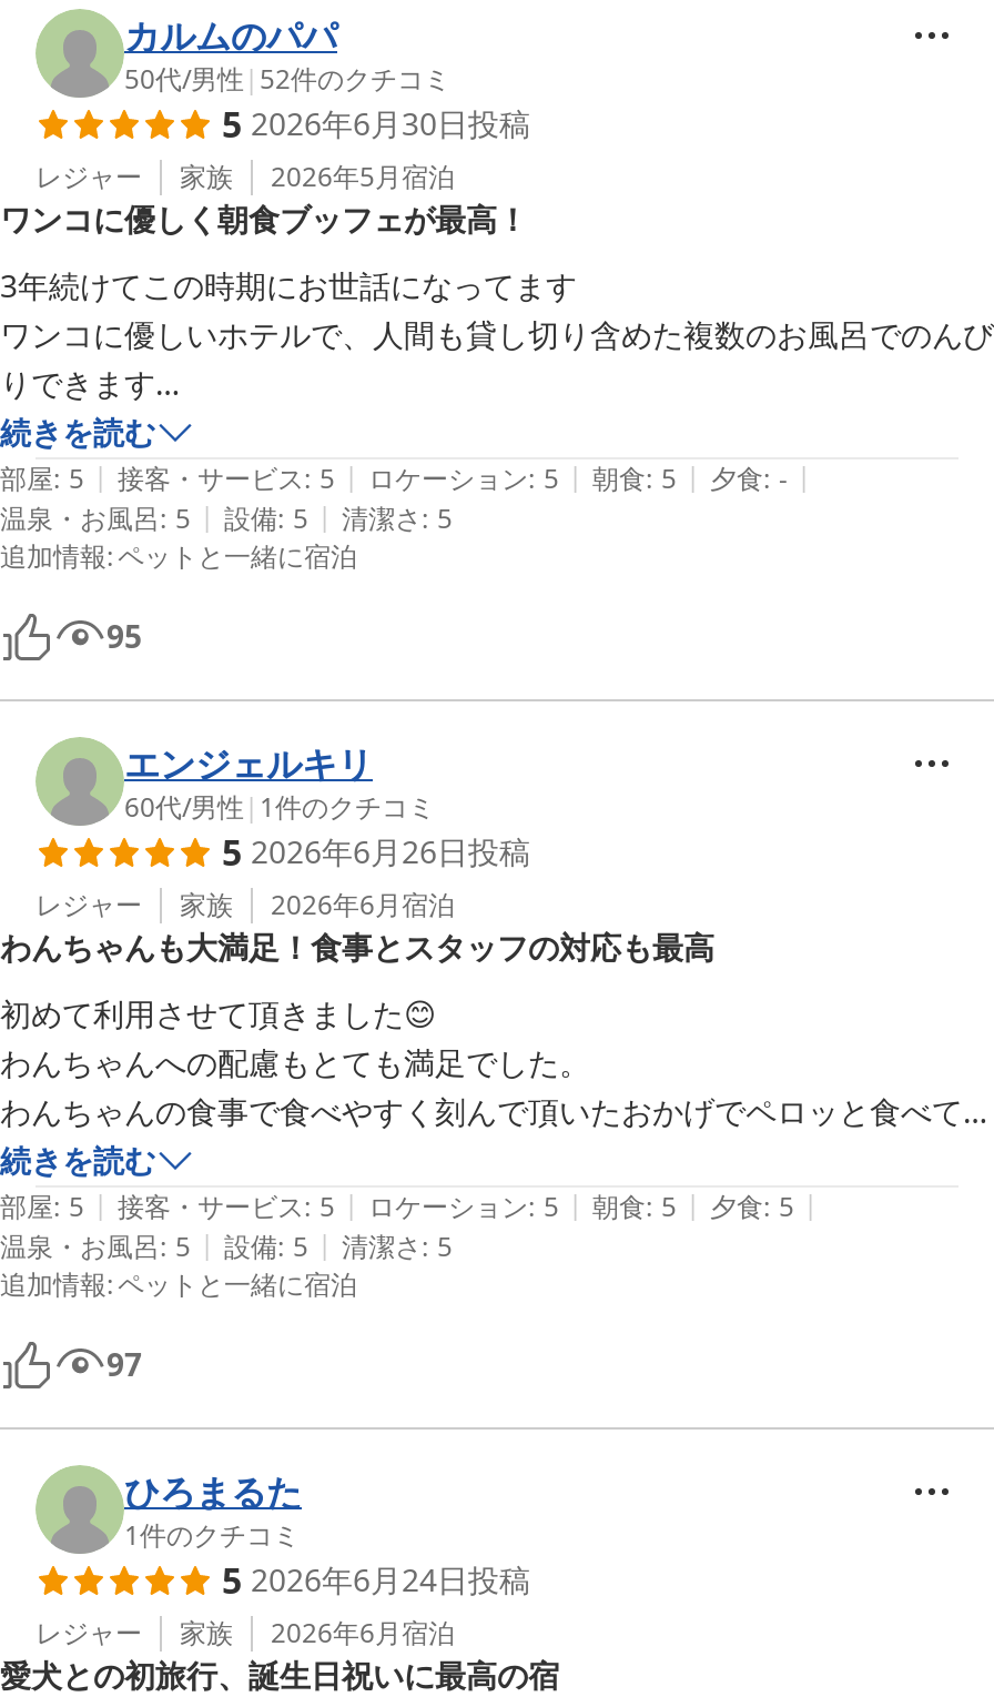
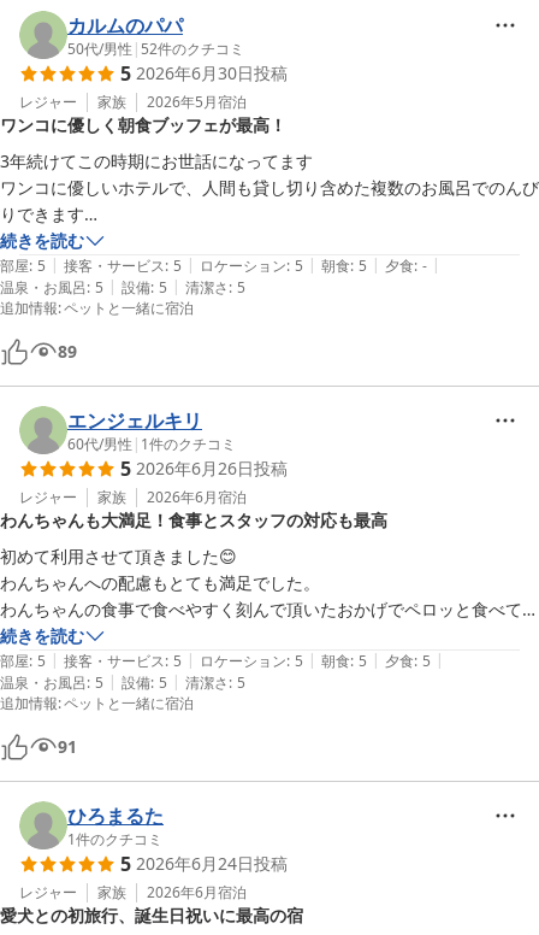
- 95
+ 89

- 97
+ 91
